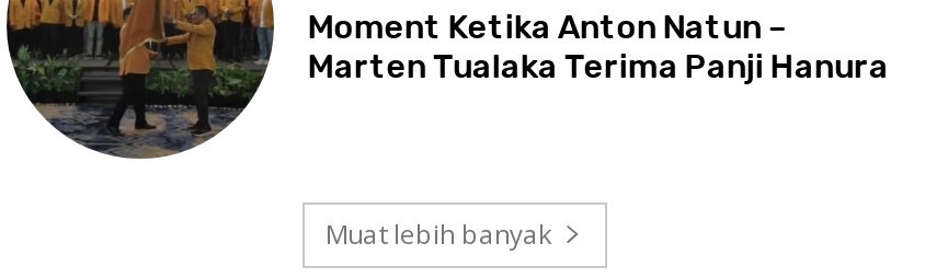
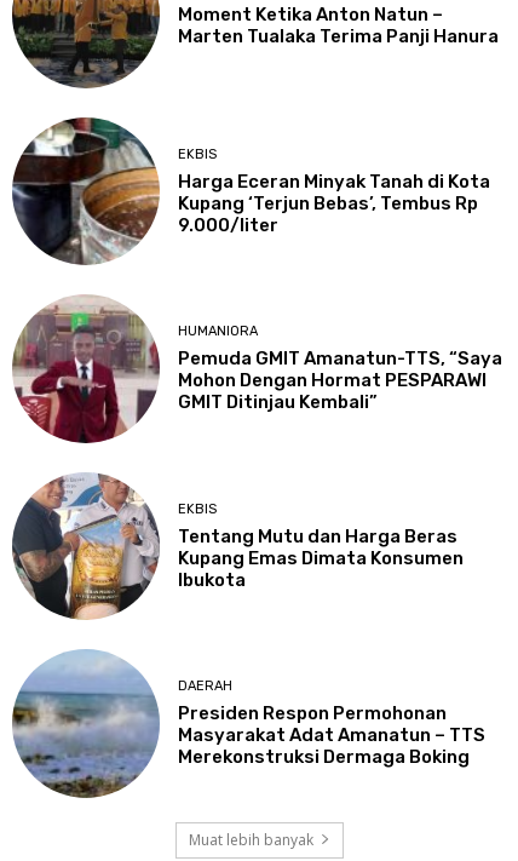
+ [image]
+ EKBIS
+ Harga Eceran Minyak Tanah di Kota
+ Kupang ‘Terjun Bebas’, Tembus Rp
+ 9.000/liter

+ [image]
+ EKBIS
+ Tentang Mutu dan Harga Beras
+ Kupang Emas Dimata Konsumen
+ Ibukota

+ [image]
+ HUMANIORA
+ Pemuda GMIT Amanatun-TTS, “Saya
+ Mohon Dengan Hormat PESPARAWI
+ GMIT Ditinjau Kembali”

+ [image]
+ DAERAH
+ Presiden Respon Permohonan
+ Masyarakat Adat Amanatun – TTS
+ Merekonstruksi Dermaga Boking
